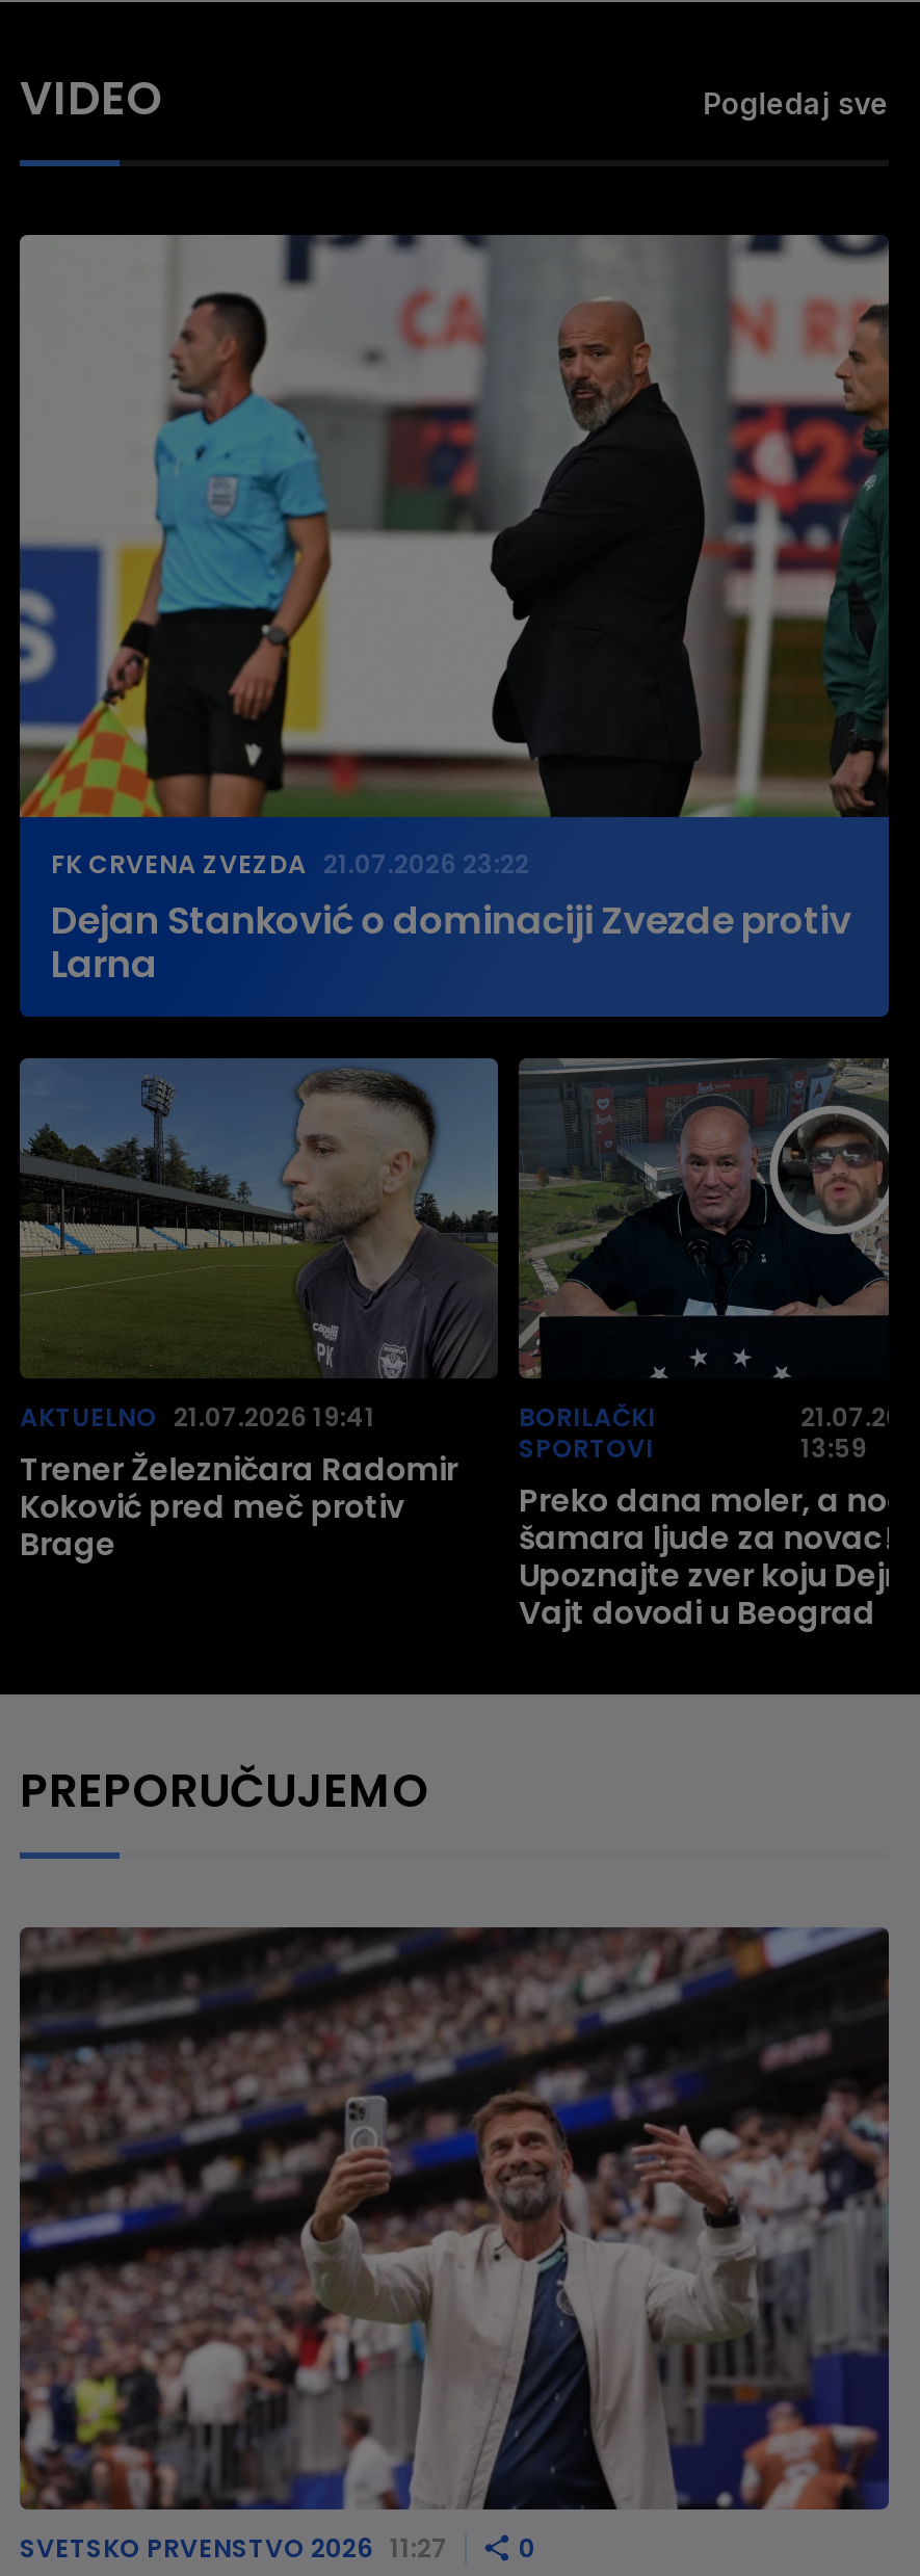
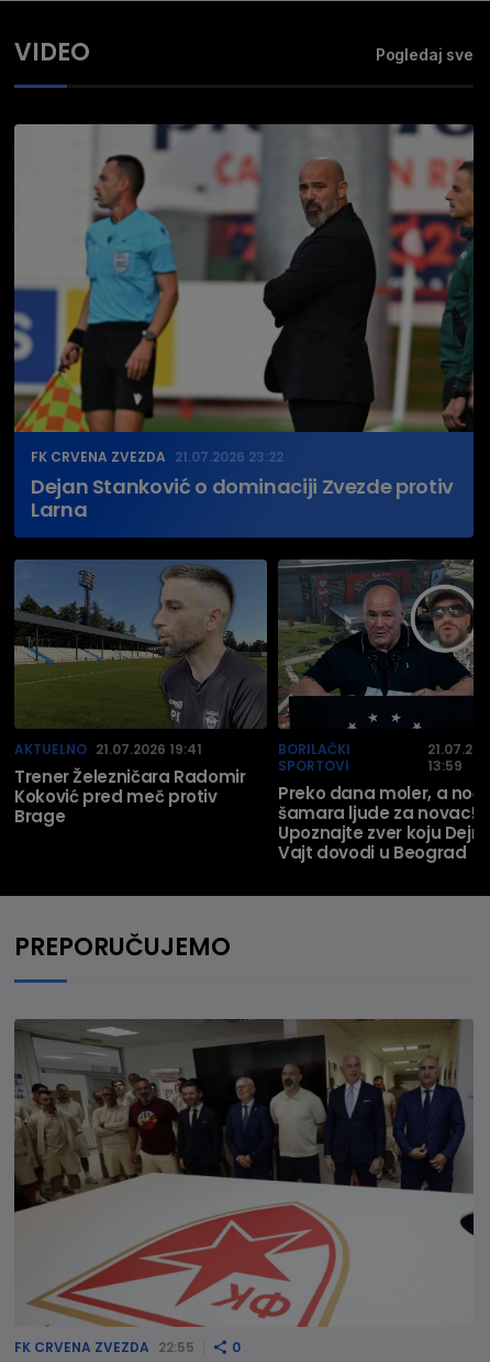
- [image]
- SVETSKO PRVENSTVO 2026 11:27
+ [image]
+ FK CRVENA ZVEZDA 22:55
